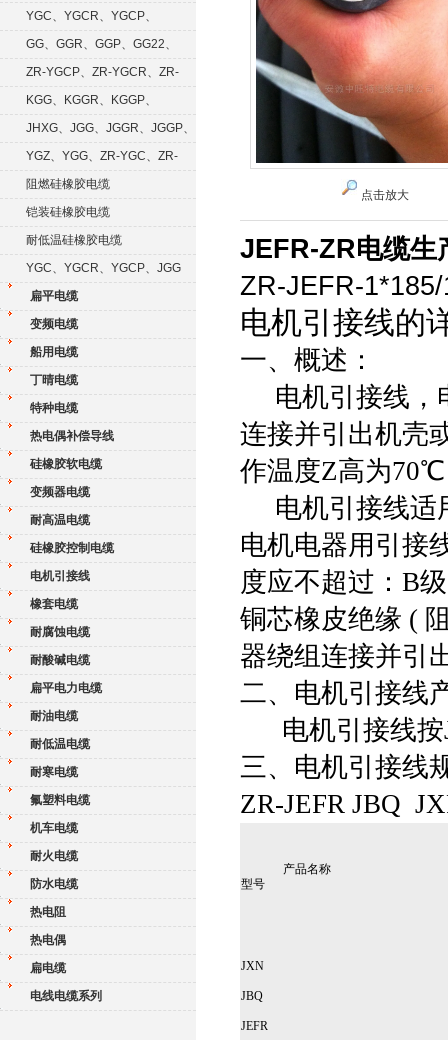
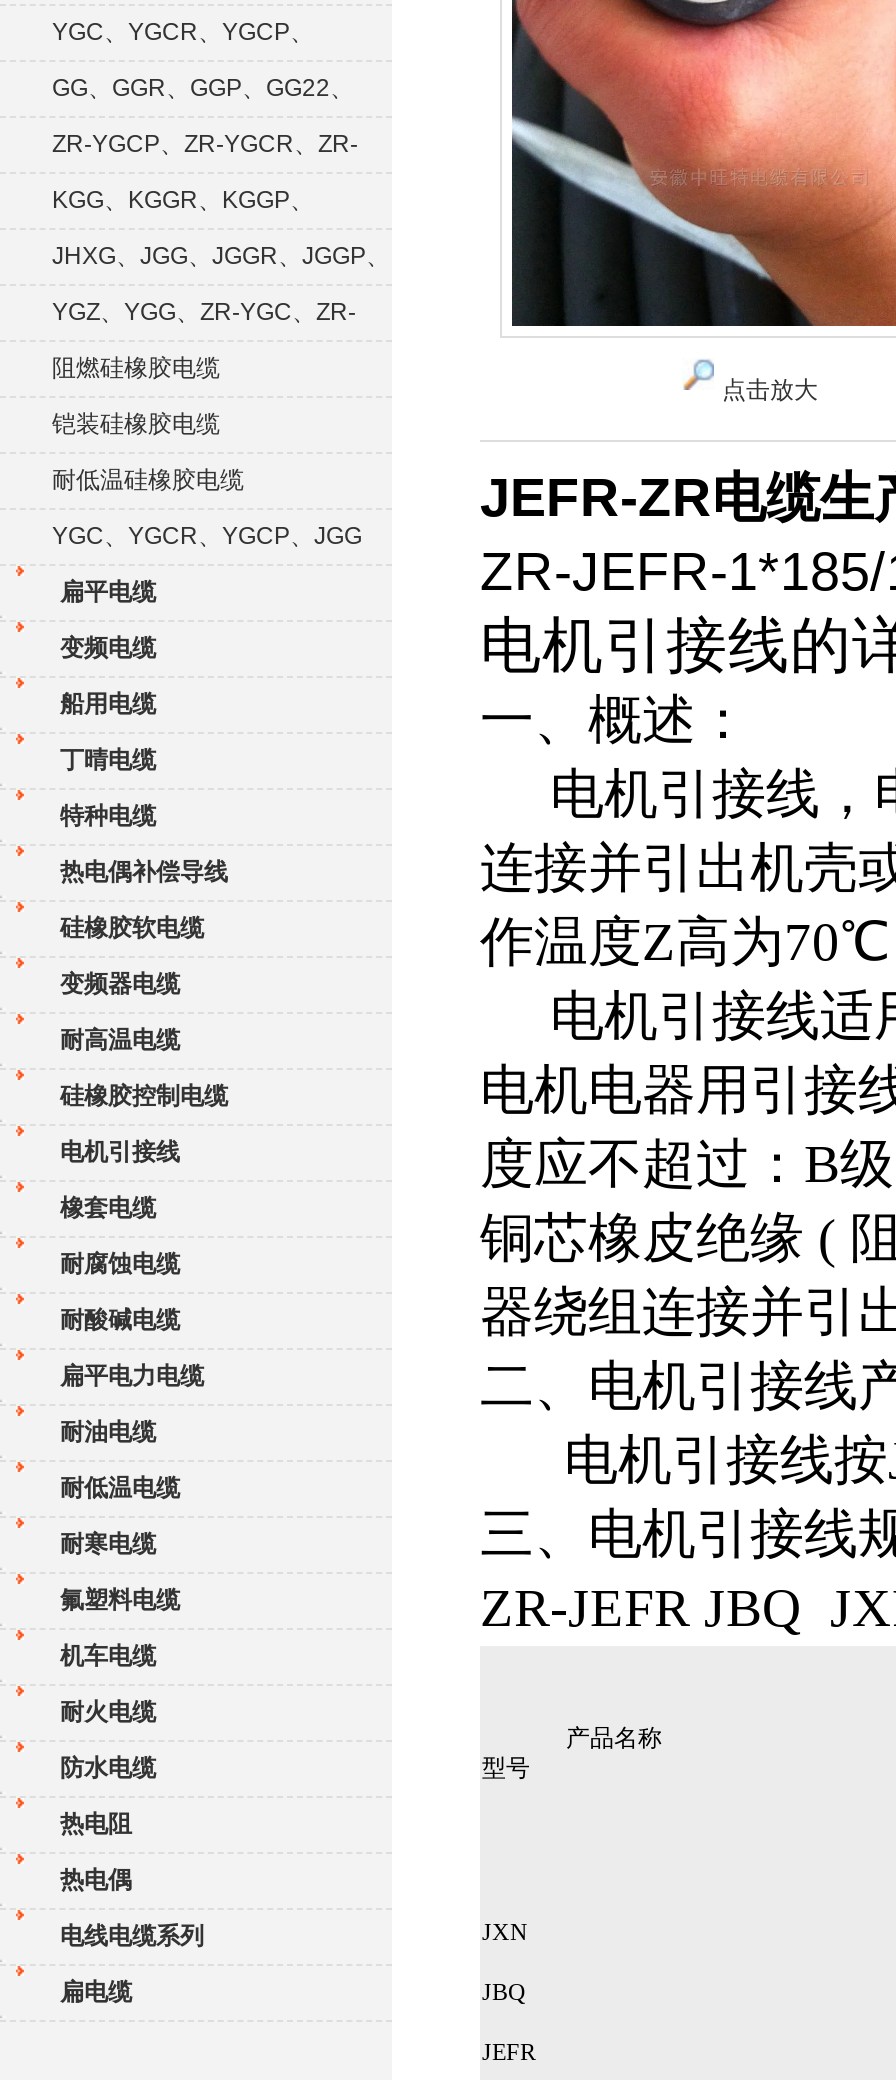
moved down: 扁电缆

moved up: 电线电缆系列
